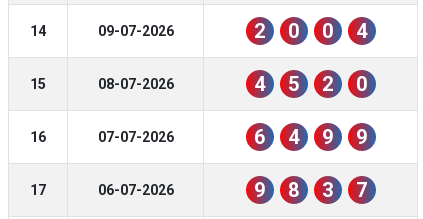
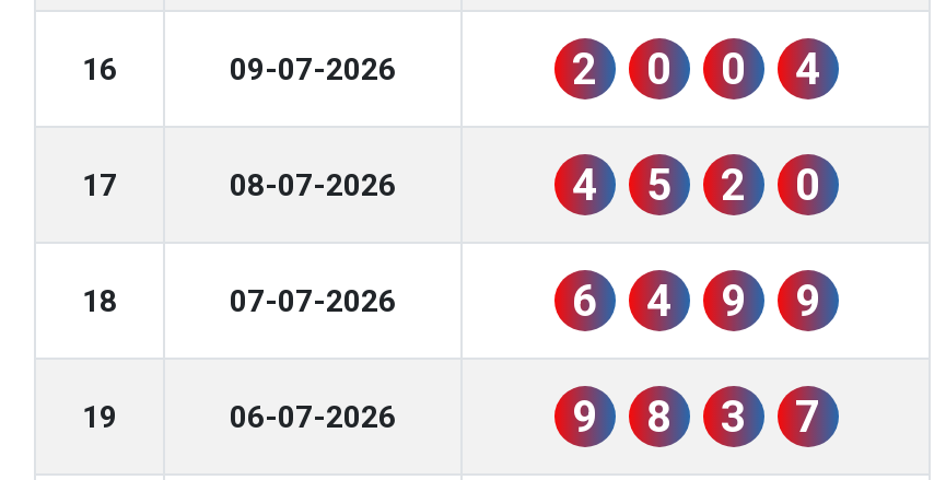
- 14
+ 16

- 15
+ 17

- 16
+ 18

- 17
+ 19
